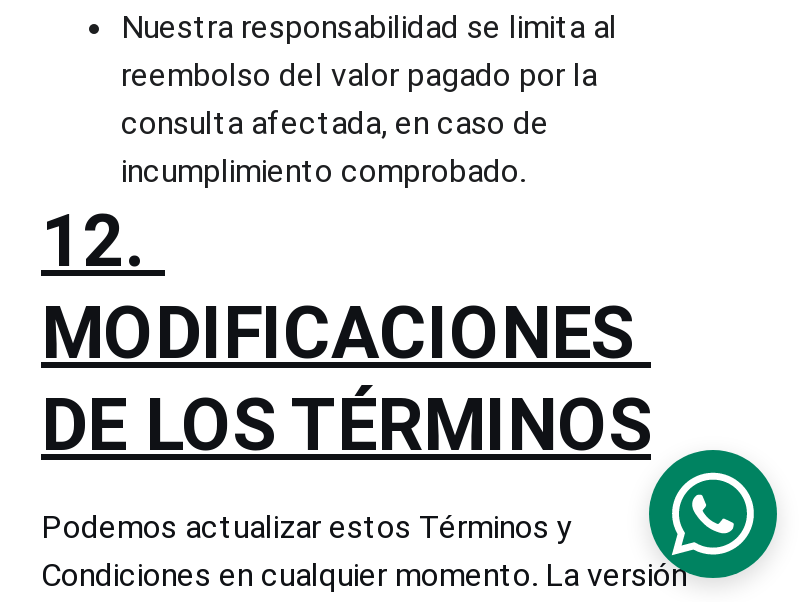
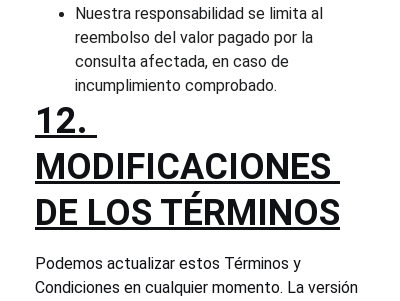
- [image]
